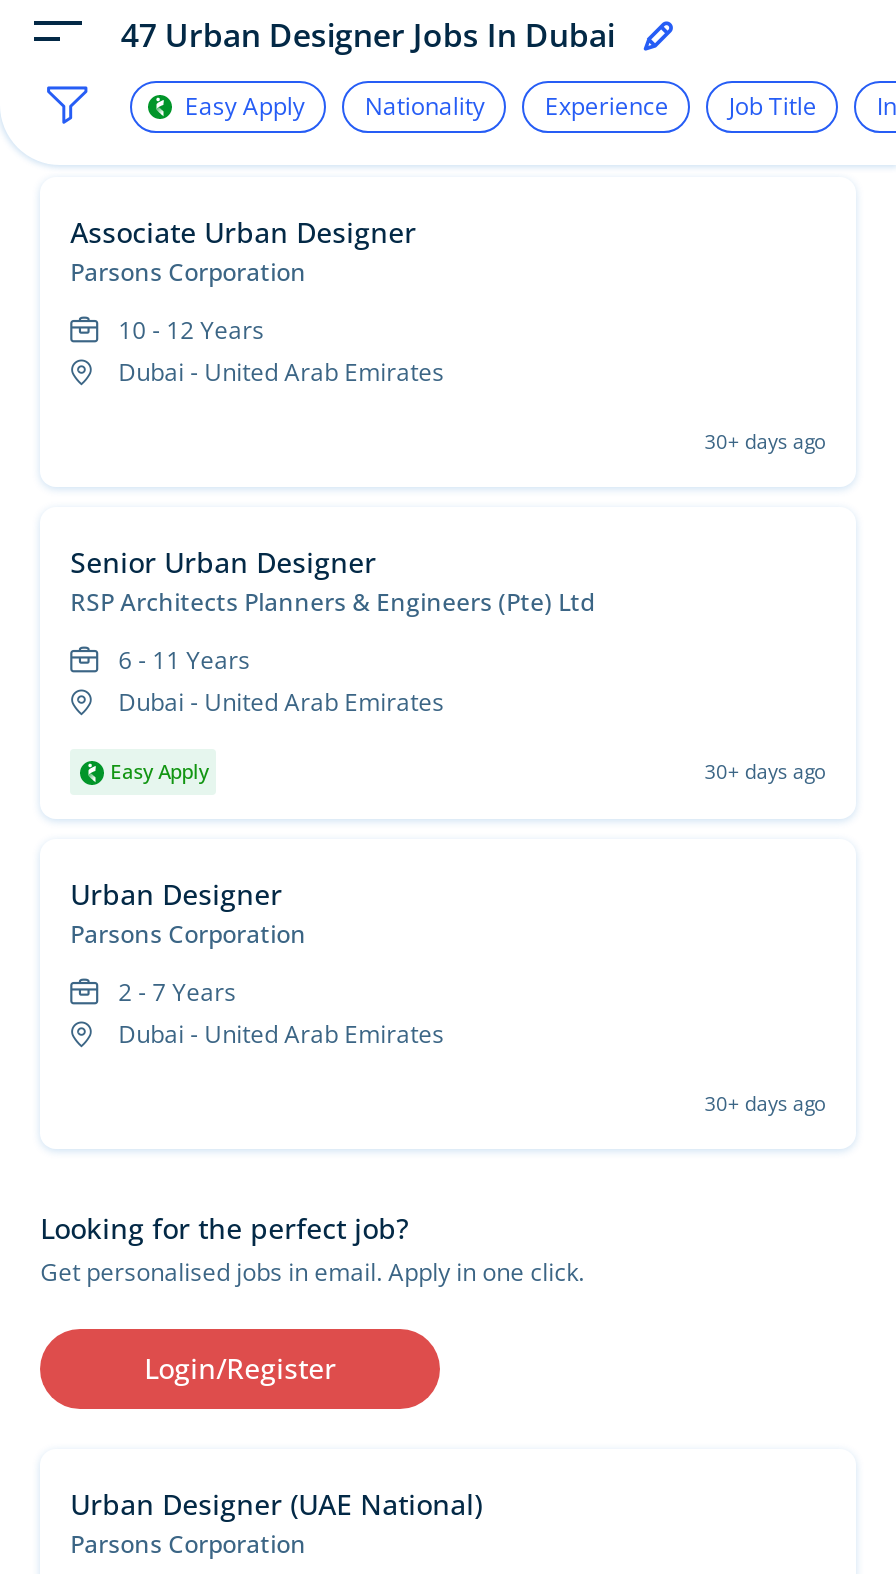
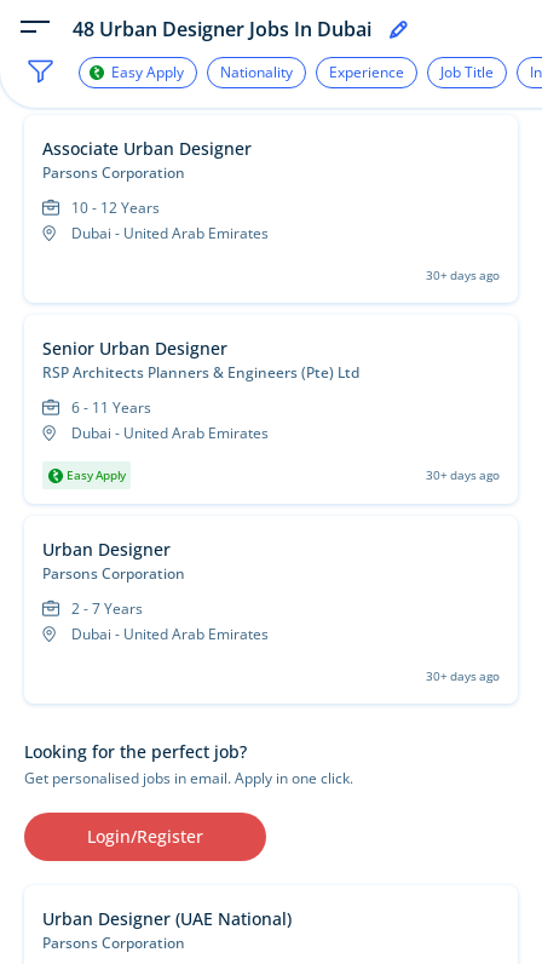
- 47 Urban Designer Jobs In Dubai
+ 48 Urban Designer Jobs In Dubai
